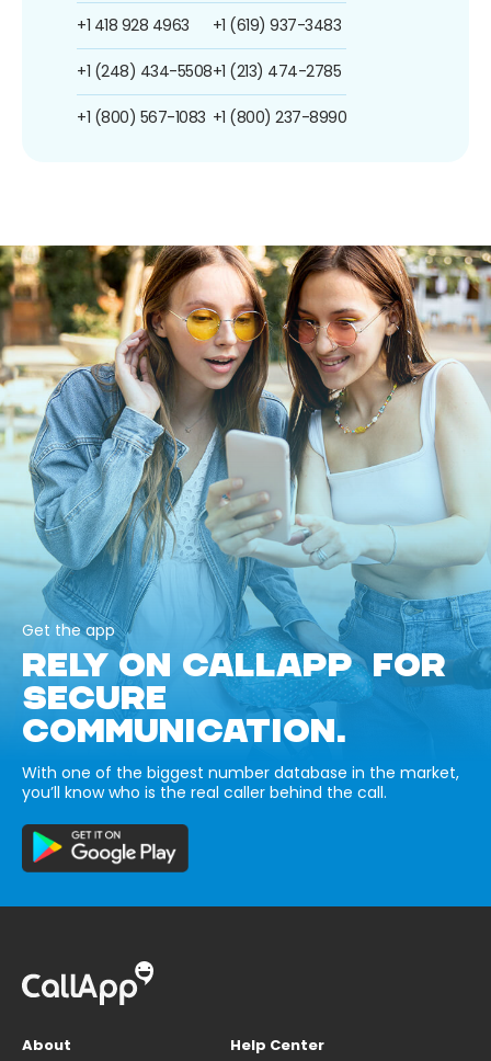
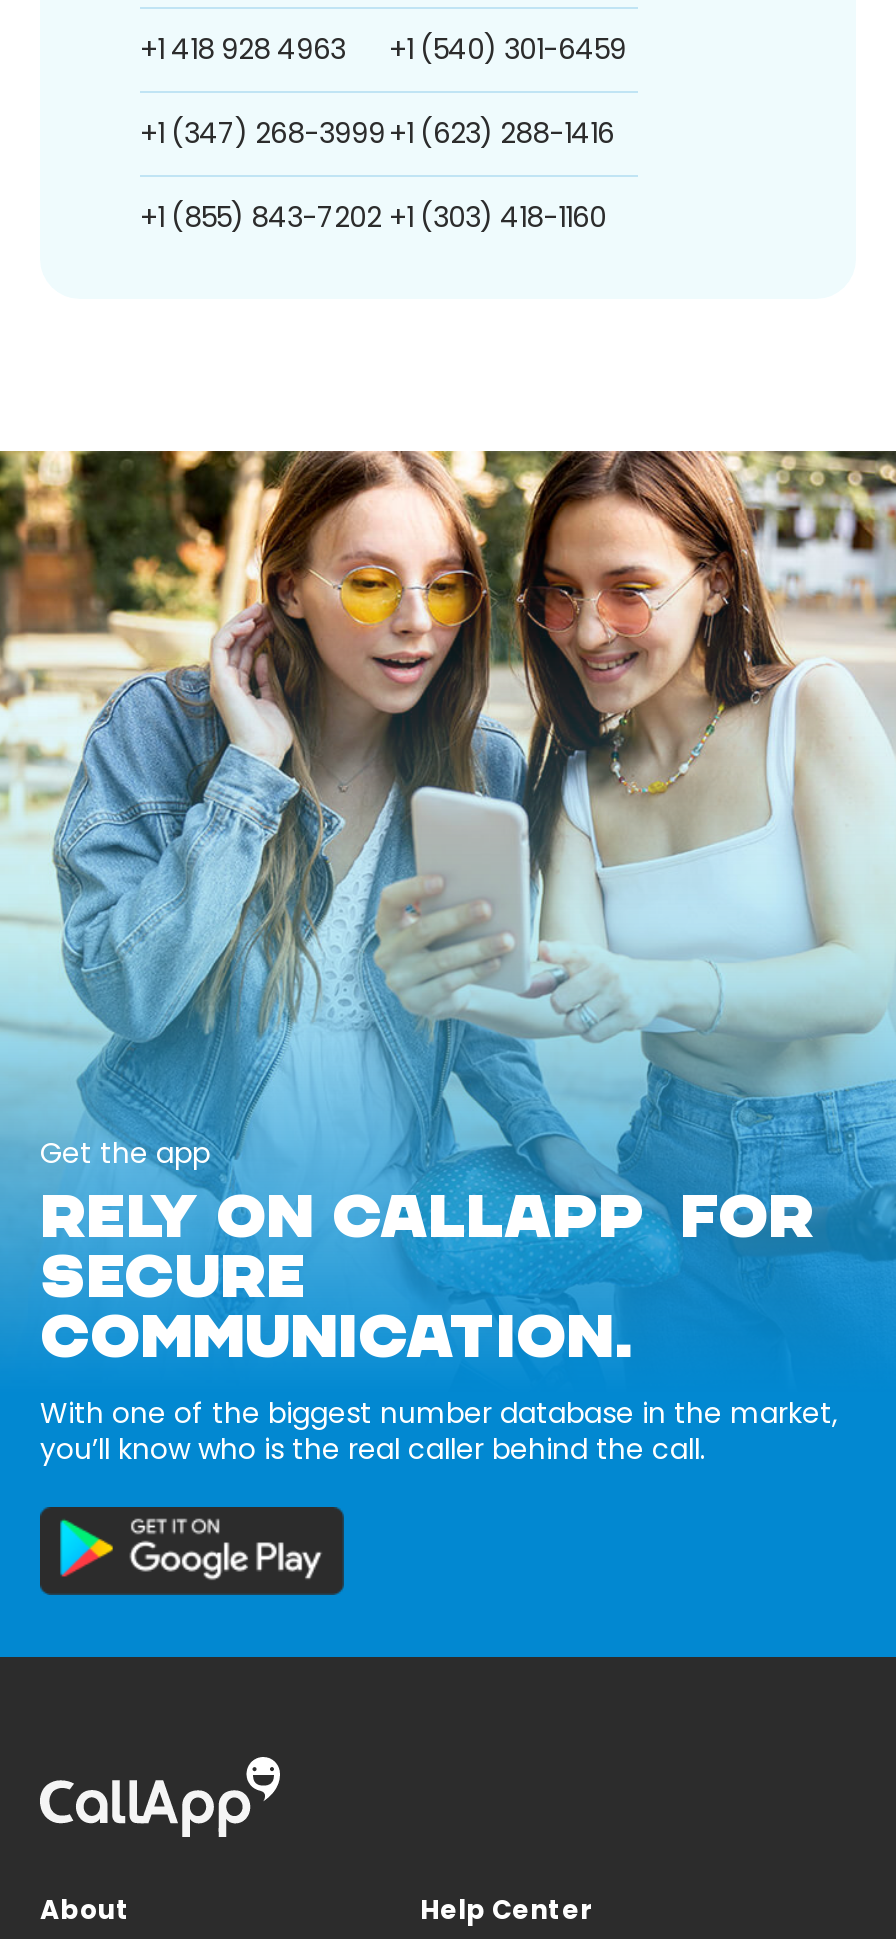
- +1 418 928 4963 +1 (619) 937-3483
+ +1 418 928 4963 +1 (540) 301-6459

- +1 (248) 434-5508
+ +1 (347) 268-3999

- +1 (213) 474-2785
+ +1 (623) 288-1416

- +1 (800) 567-1083
+ +1 (855) 843-7202

- +1 (800) 237-8990
+ +1 (303) 418-1160
